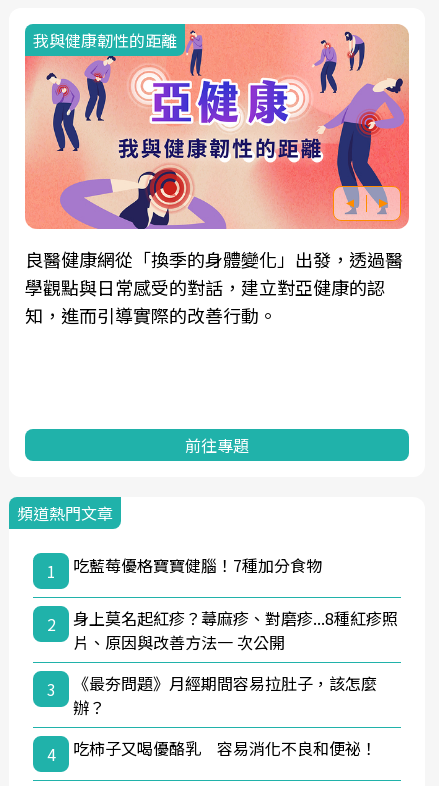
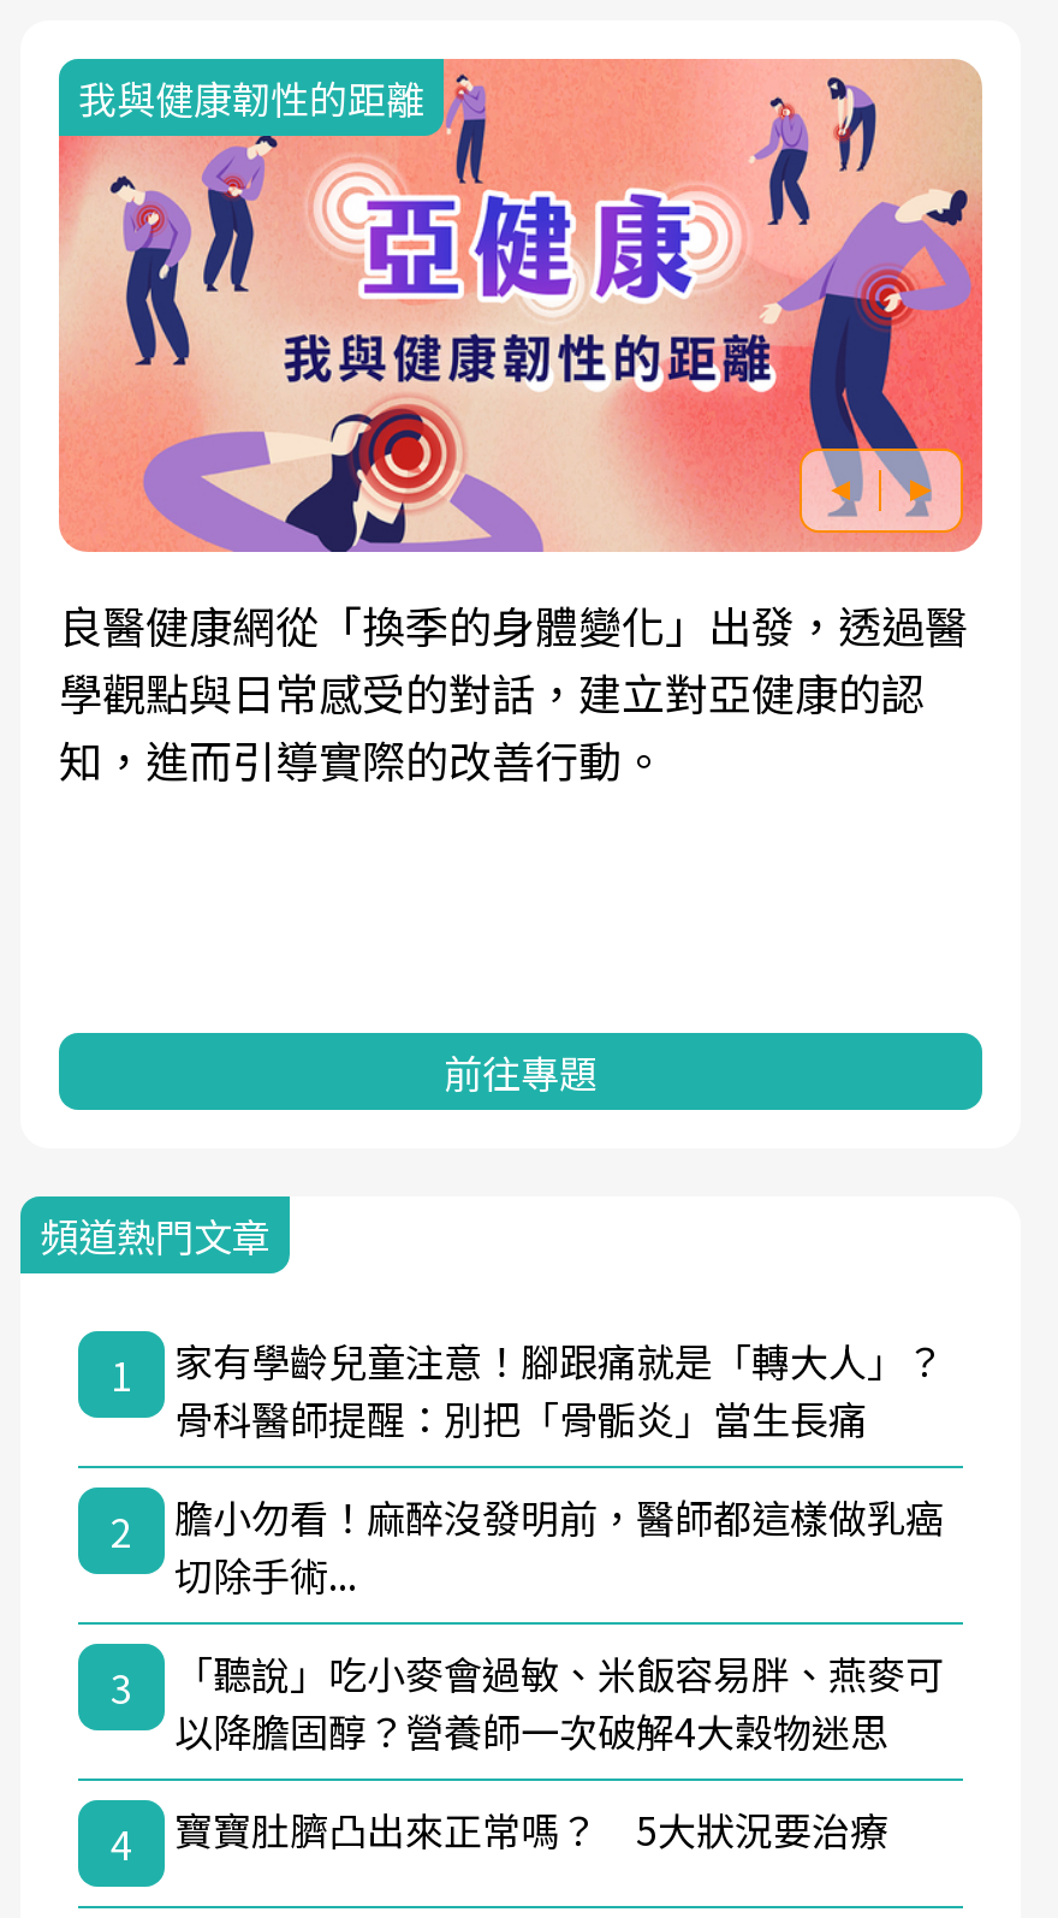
- 吃藍莓優格寶寶健腦！7種加分食物
+ 家有學齡兒童注意！腳跟痛就是「轉大人」？
+ 骨科醫師提醒：別把「骨骺炎」當生長痛

- 身上莫名起紅疹？蕁麻疹、對磨疹...8種紅疹照
- 片、原因與改善方法一 次公開
+ 膽小勿看！麻醉沒發明前，醫師都這樣做乳癌
+ 切除手術...

- 《最夯問題》月經期間容易拉肚子，該怎麼
- 辦？
+ 「聽說」吃小麥會過敏、米飯容易胖、燕麥可
+ 以降膽固醇？營養師一次破解4大穀物迷思

- 吃柿子又喝優酪乳 容易消化不良和便祕！
+ 寶寶肚臍凸出來正常嗎？ 5大狀況要治療
